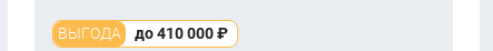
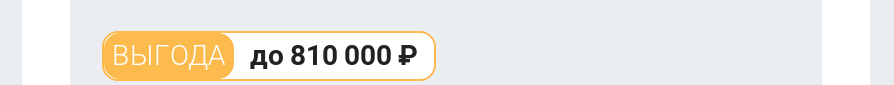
- ВЫГОДА до 410 000 ₽
+ ВЫГОДА до 810 000 ₽
